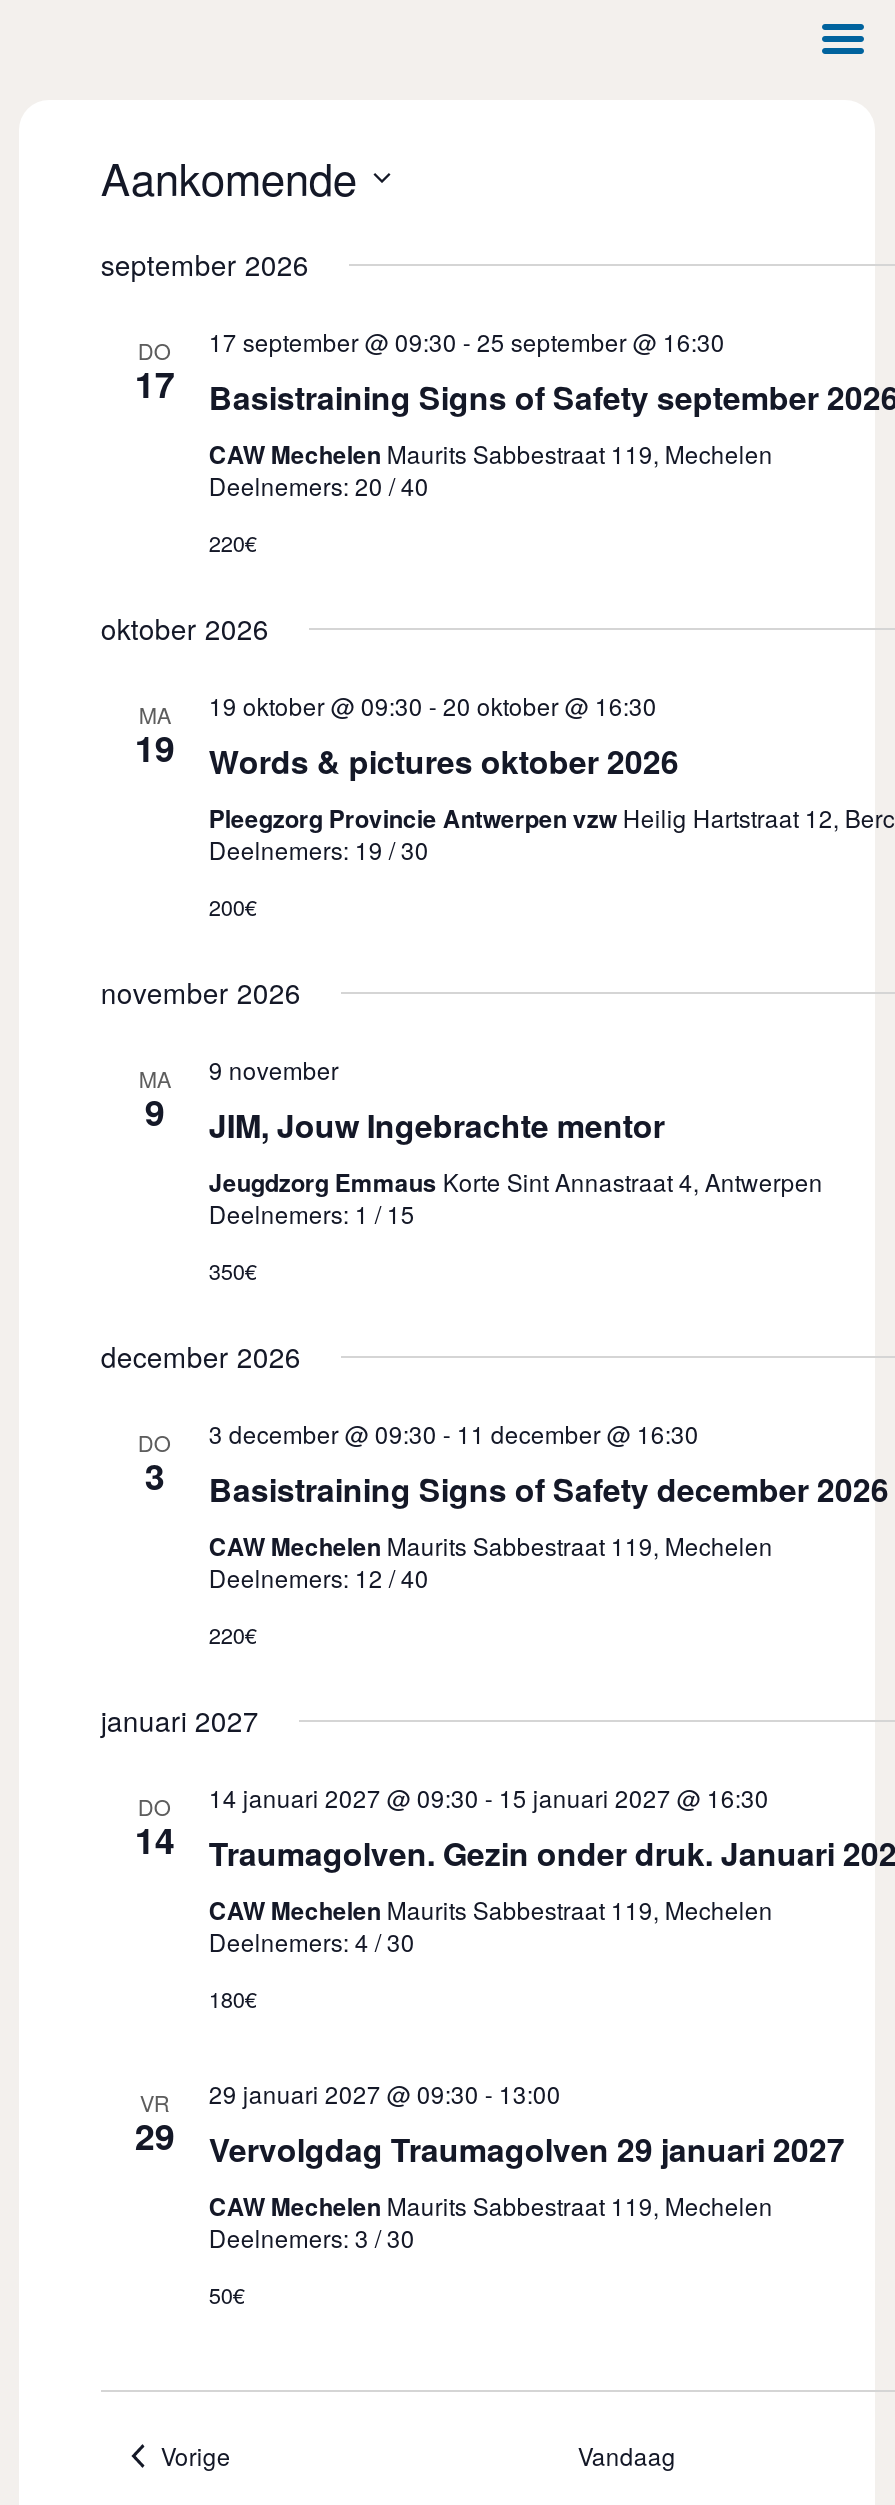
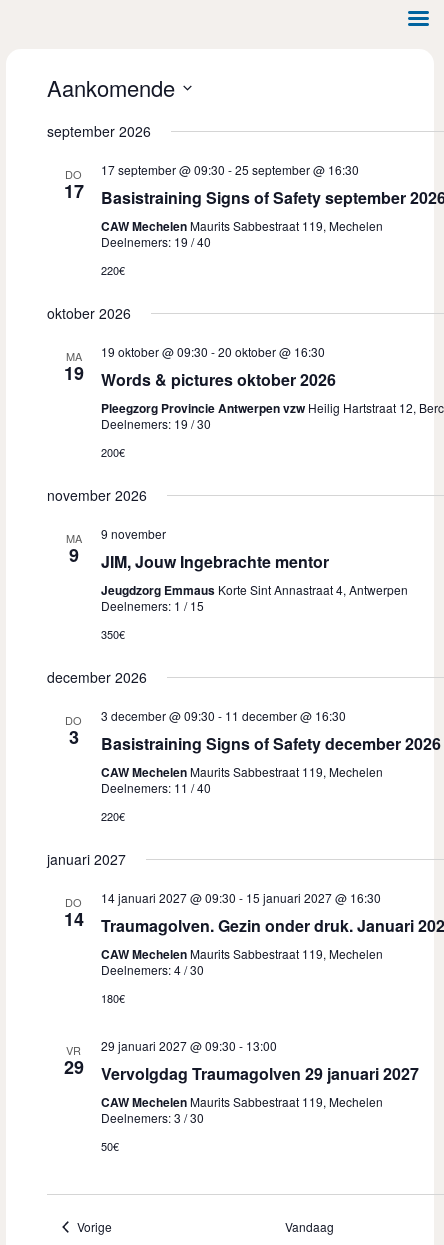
- Deelnemers: 20 / 40
+ Deelnemers: 19 / 40

- Deelnemers: 12 / 40
+ Deelnemers: 11 / 40
